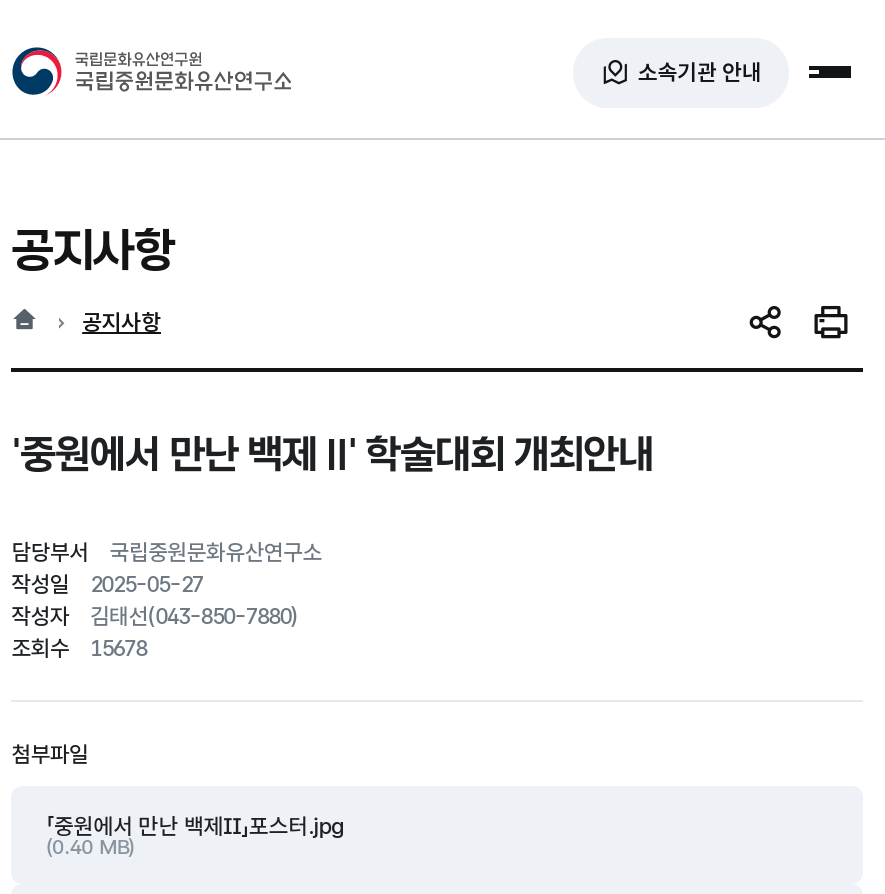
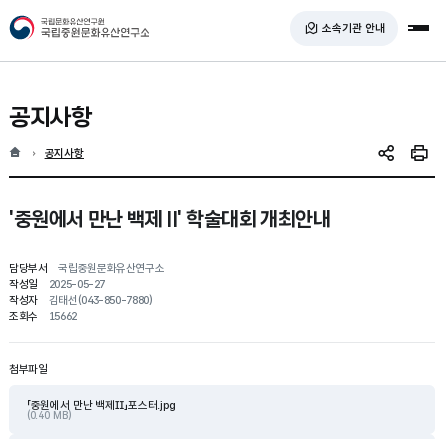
- 조회수 15678
+ 조회수 15662
